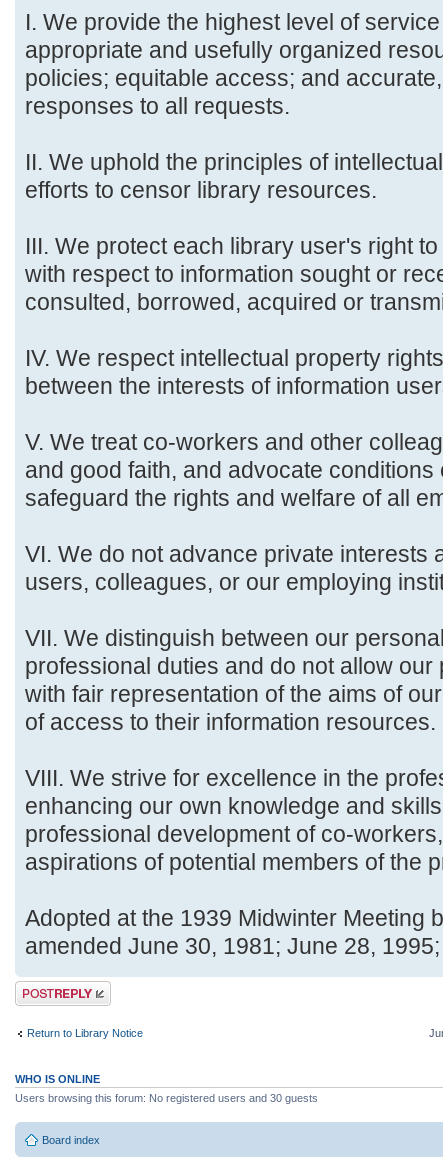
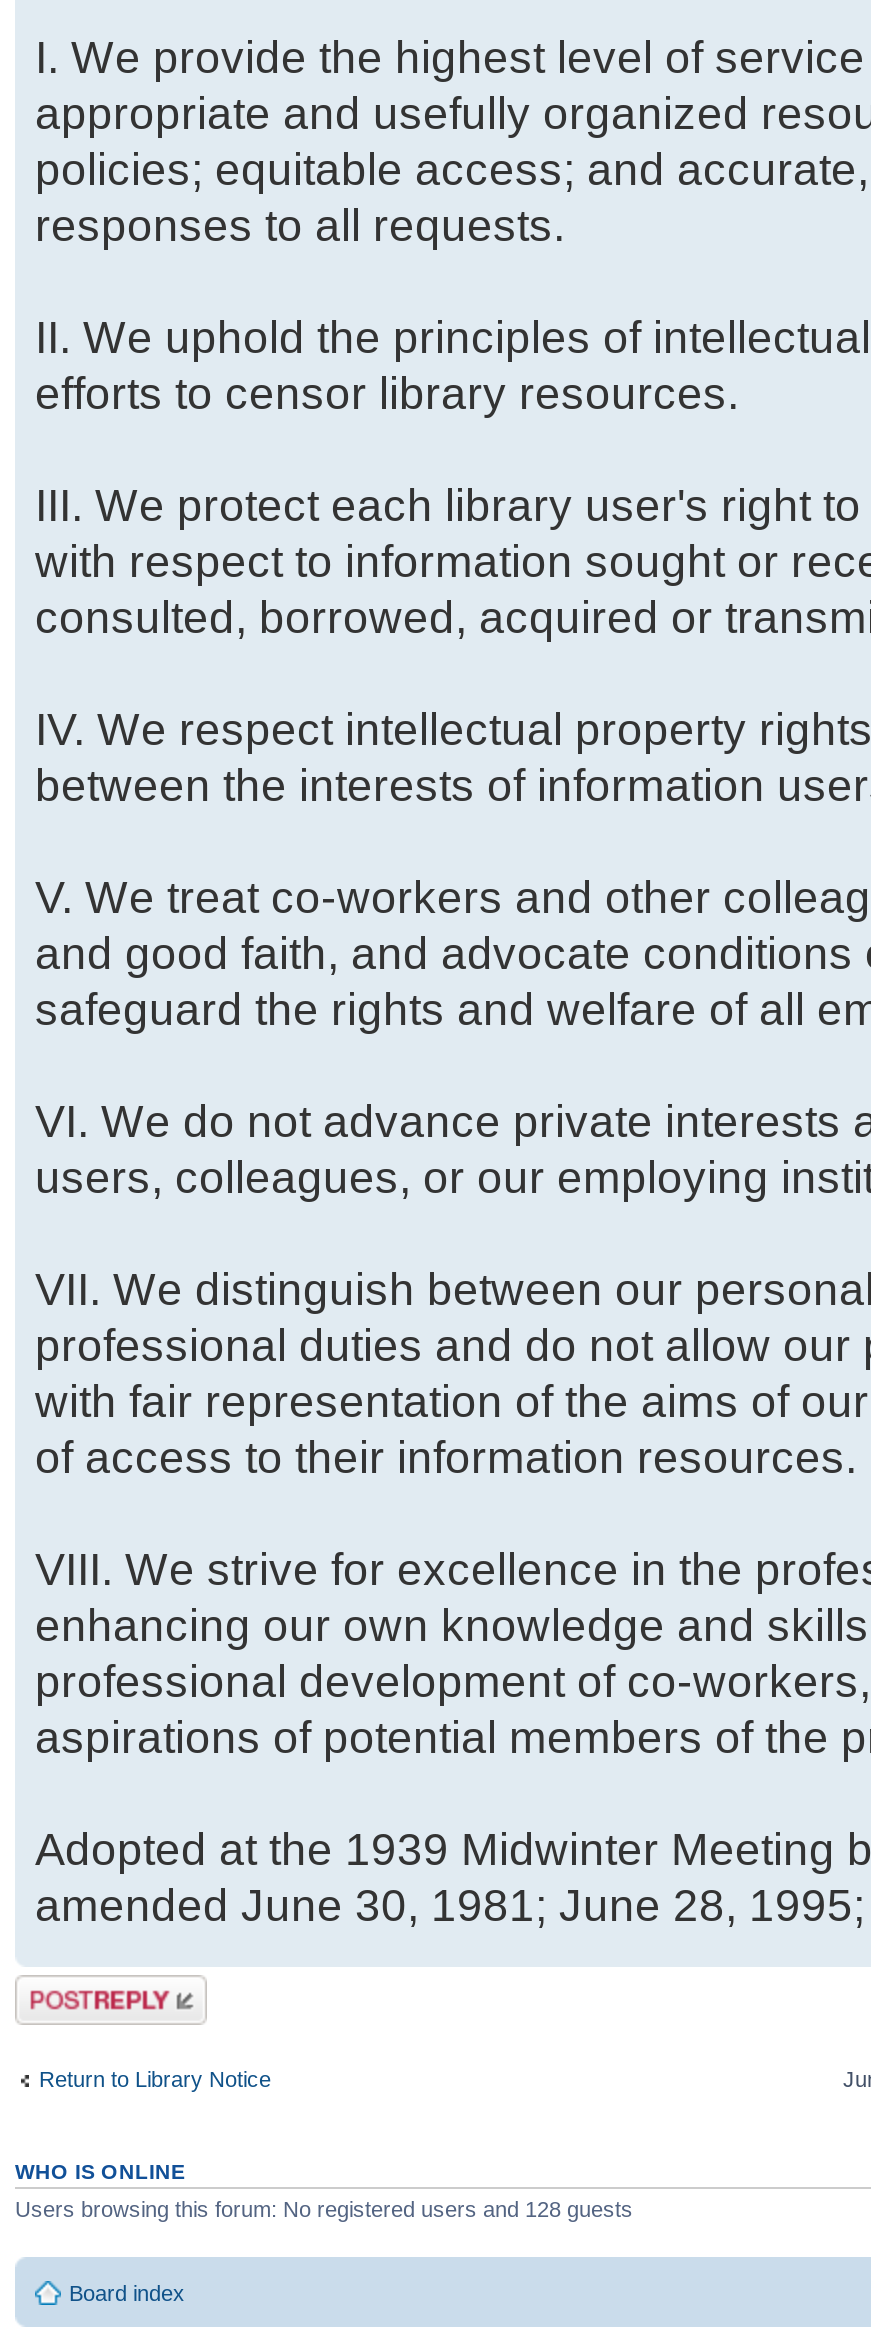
- Users browsing this forum: No registered users and 30 guests
+ Users browsing this forum: No registered users and 128 guests
